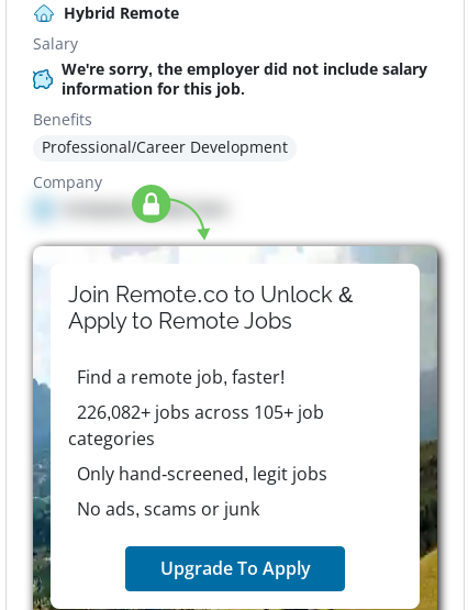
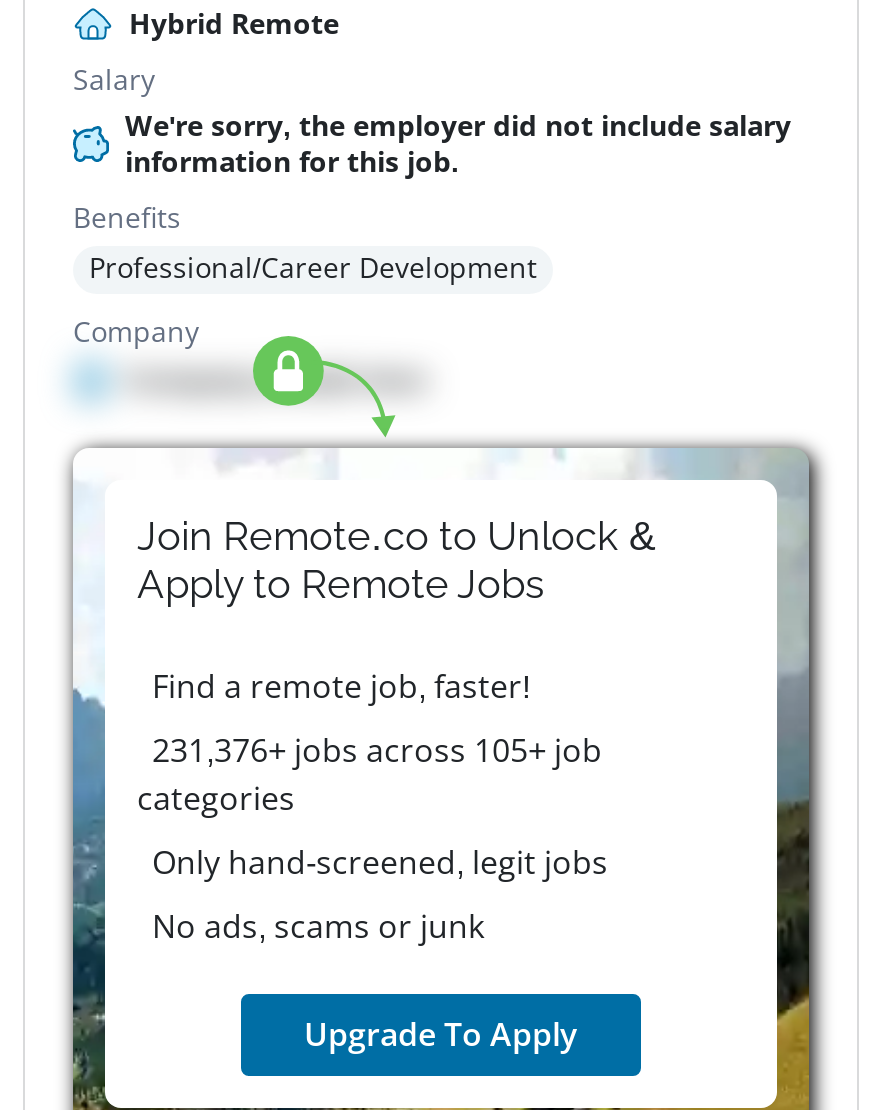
- 226,082+ jobs across 105+ job
+ 231,376+ jobs across 105+ job
